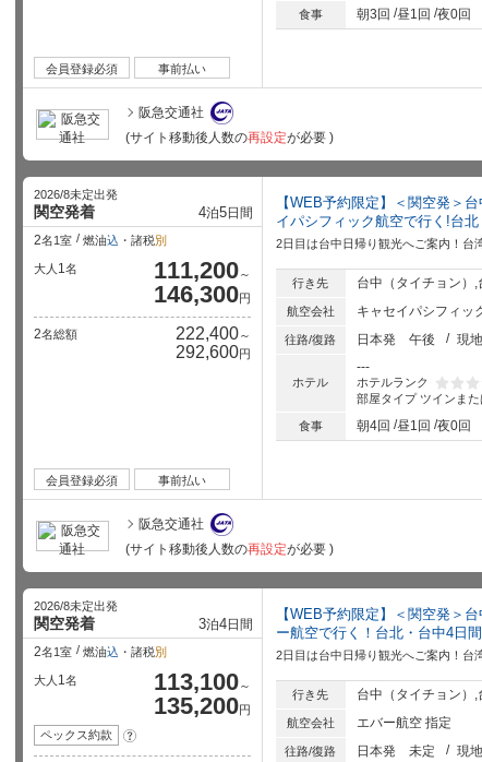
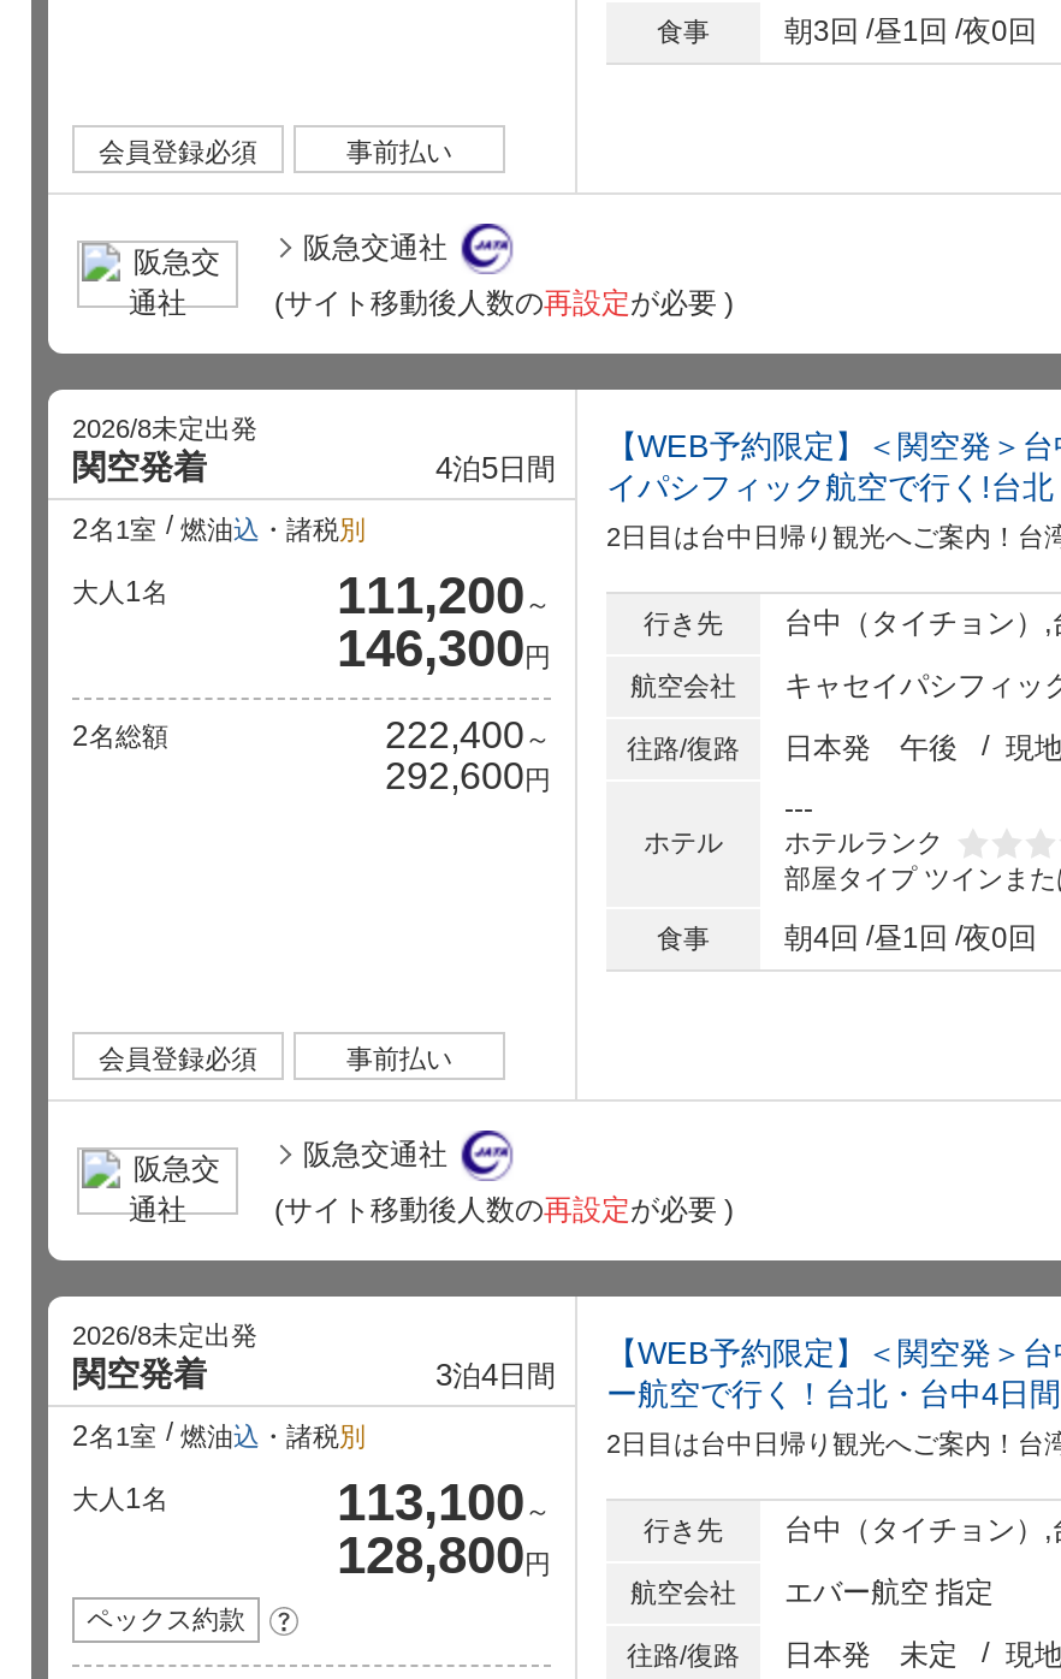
- 135,200円
+ 128,800円
